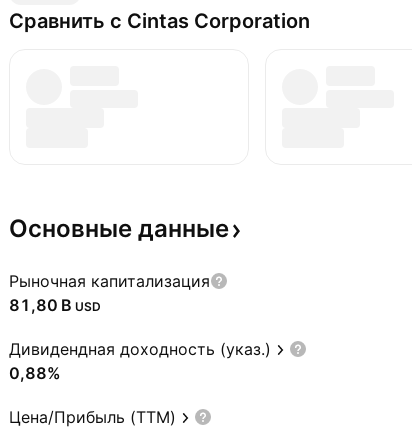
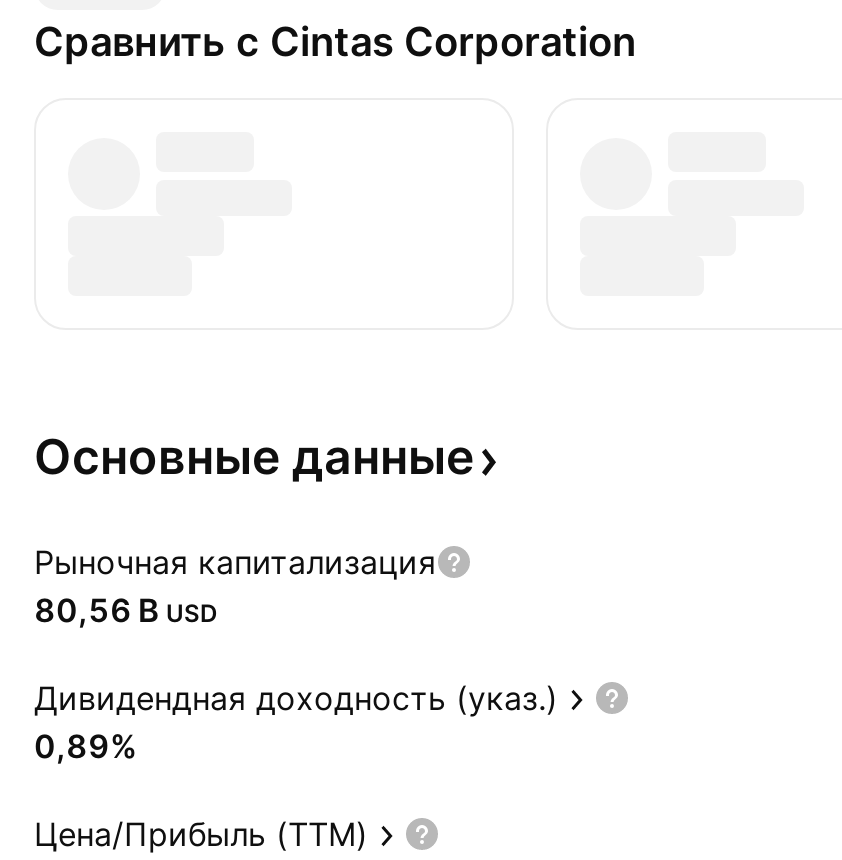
- 81,80 B USD
+ 80,56 B USD

- 0,88%
+ 0,89%
